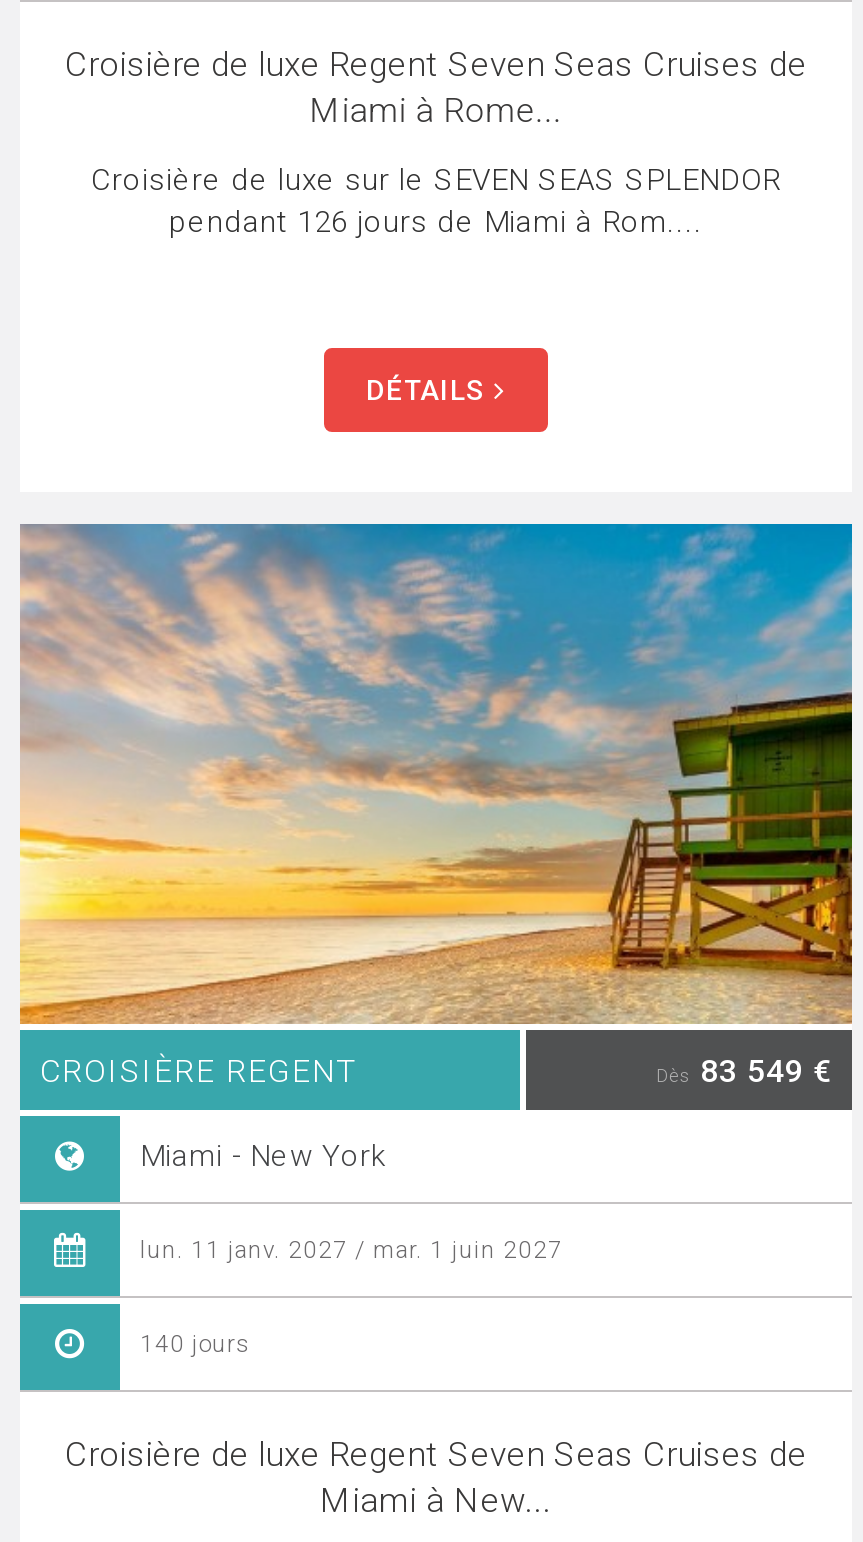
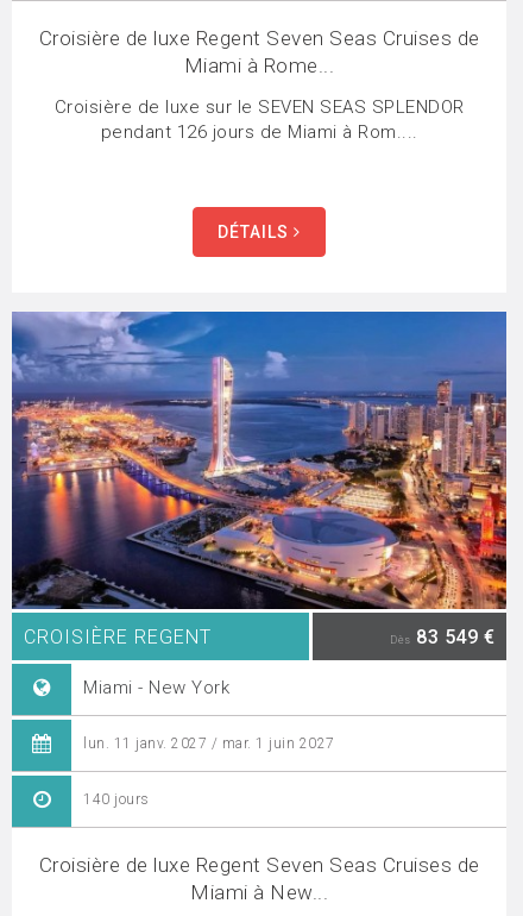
- [image]
+ [image]
